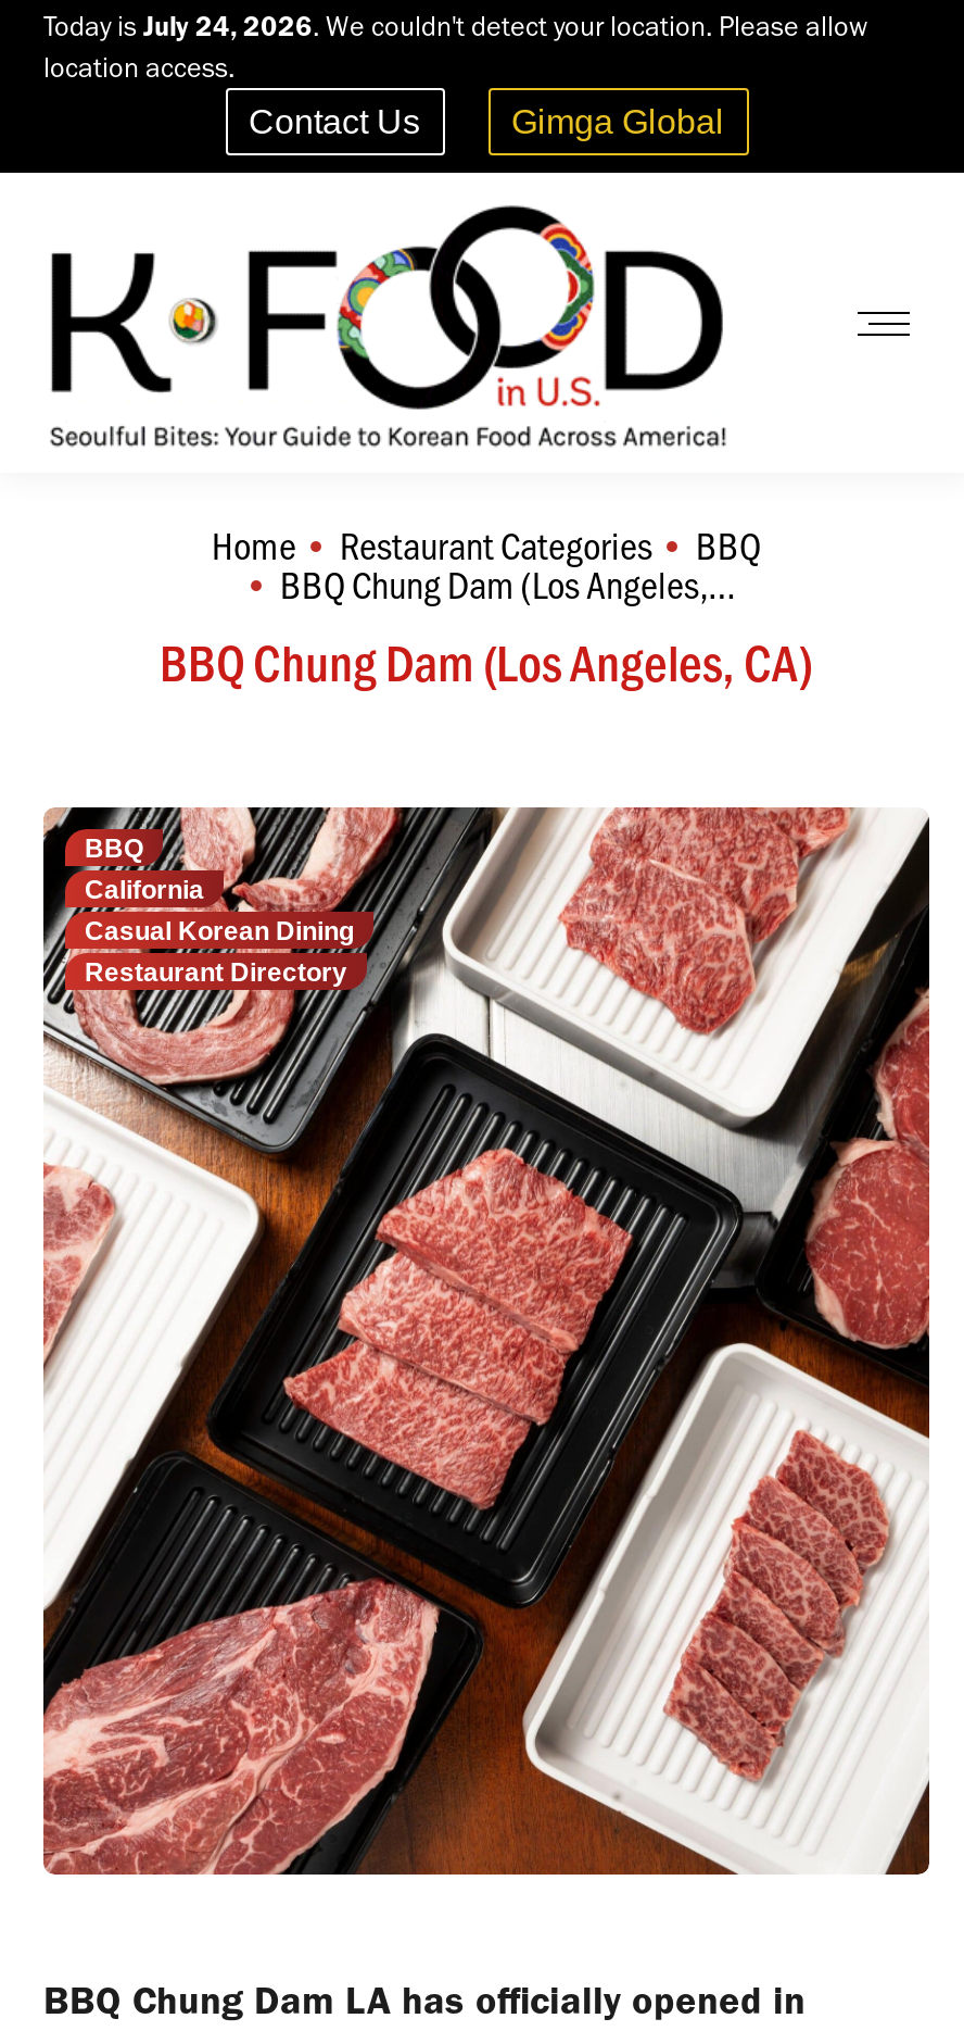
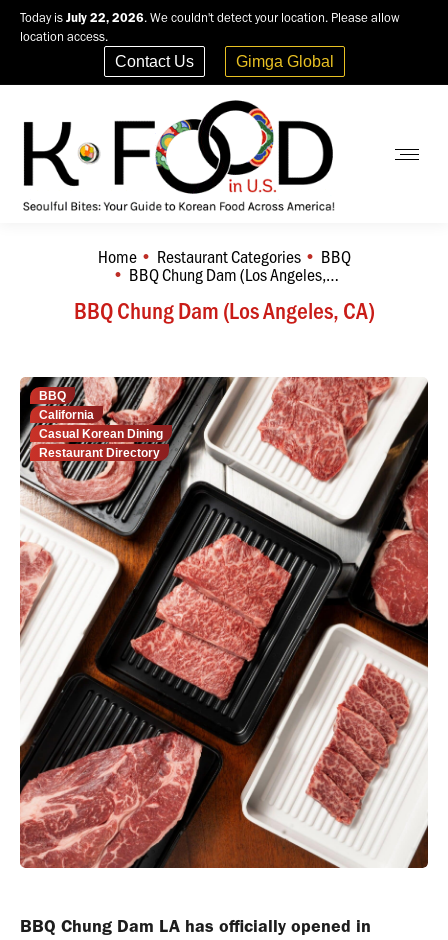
- Today is July 24, 2026. We couldn't detect your location. Please allow
+ Today is July 22, 2026. We couldn't detect your location. Please allow
